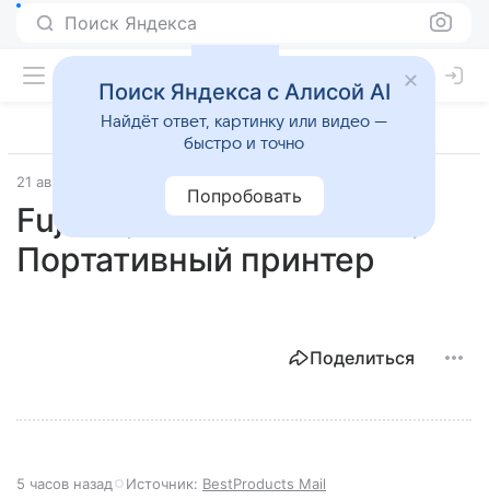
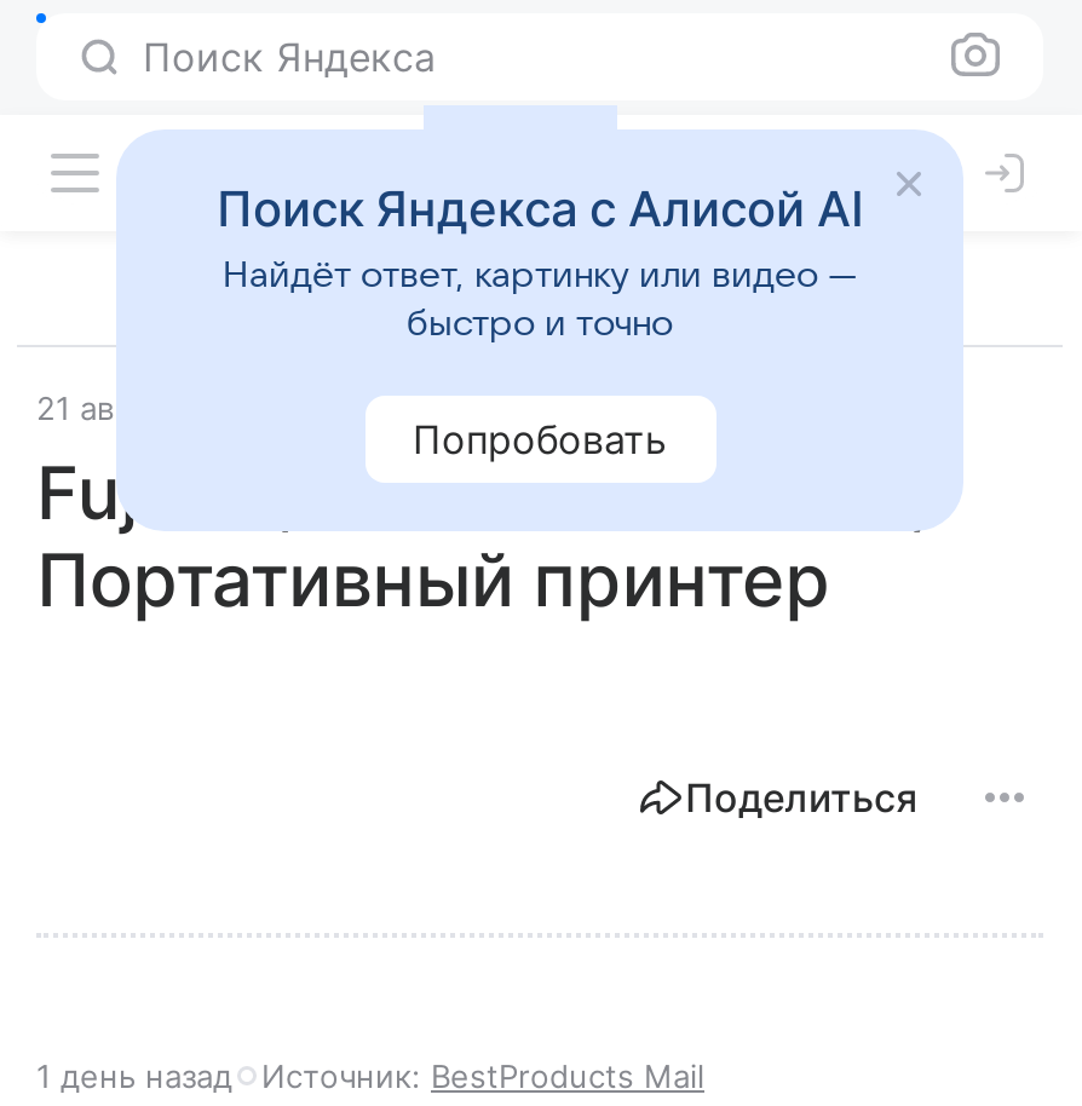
- 5 часов назад Источник: BestProducts Mail
+ 1 день назад Источник: BestProducts Mail
